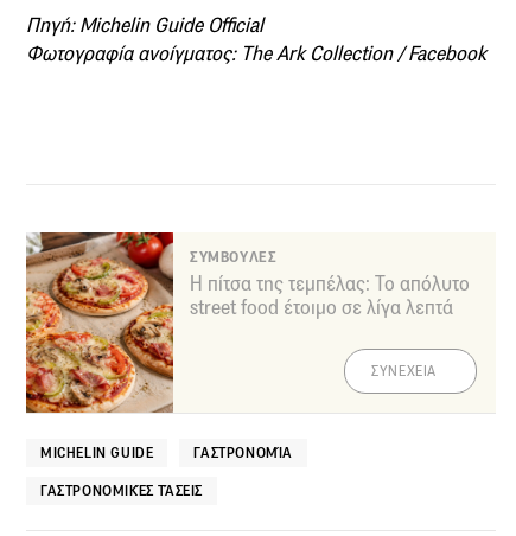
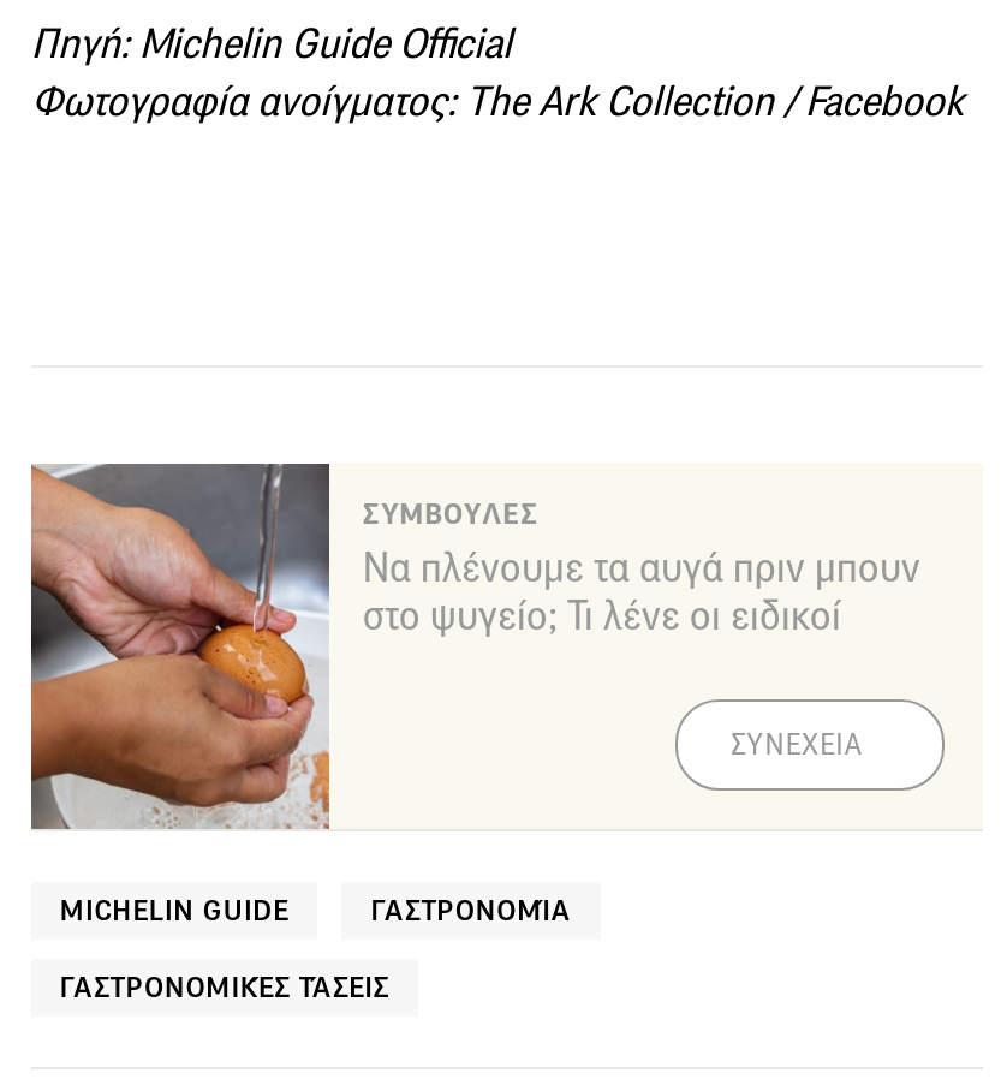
- [image]
- Η πίτσα της τεμπέλας: Το απόλυτο
- street food έτοιμο σε λίγα λεπτά
+ [image]
+ Να πλένουμε τα αυγά πριν μπουν
+ στο ψυγείο; Τι λένε οι ειδικοί
